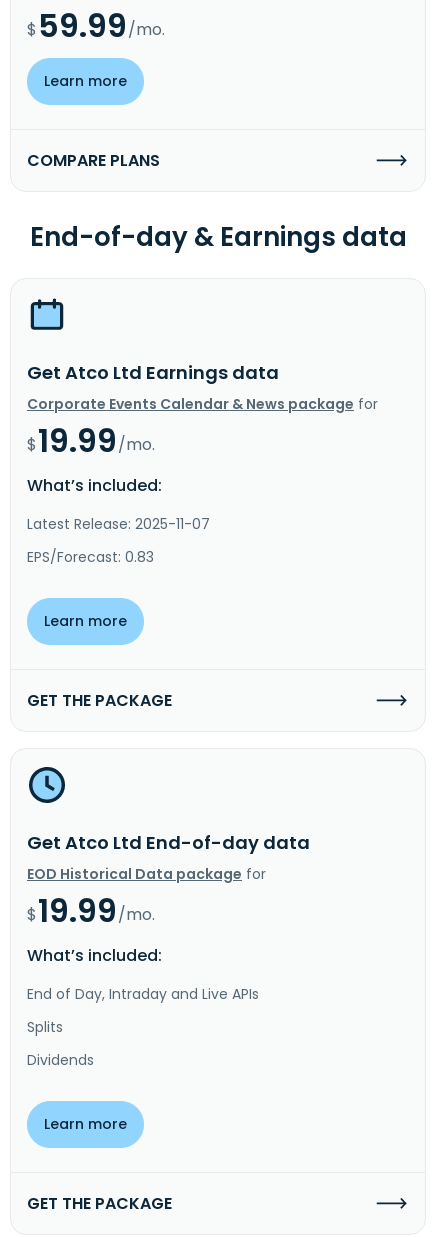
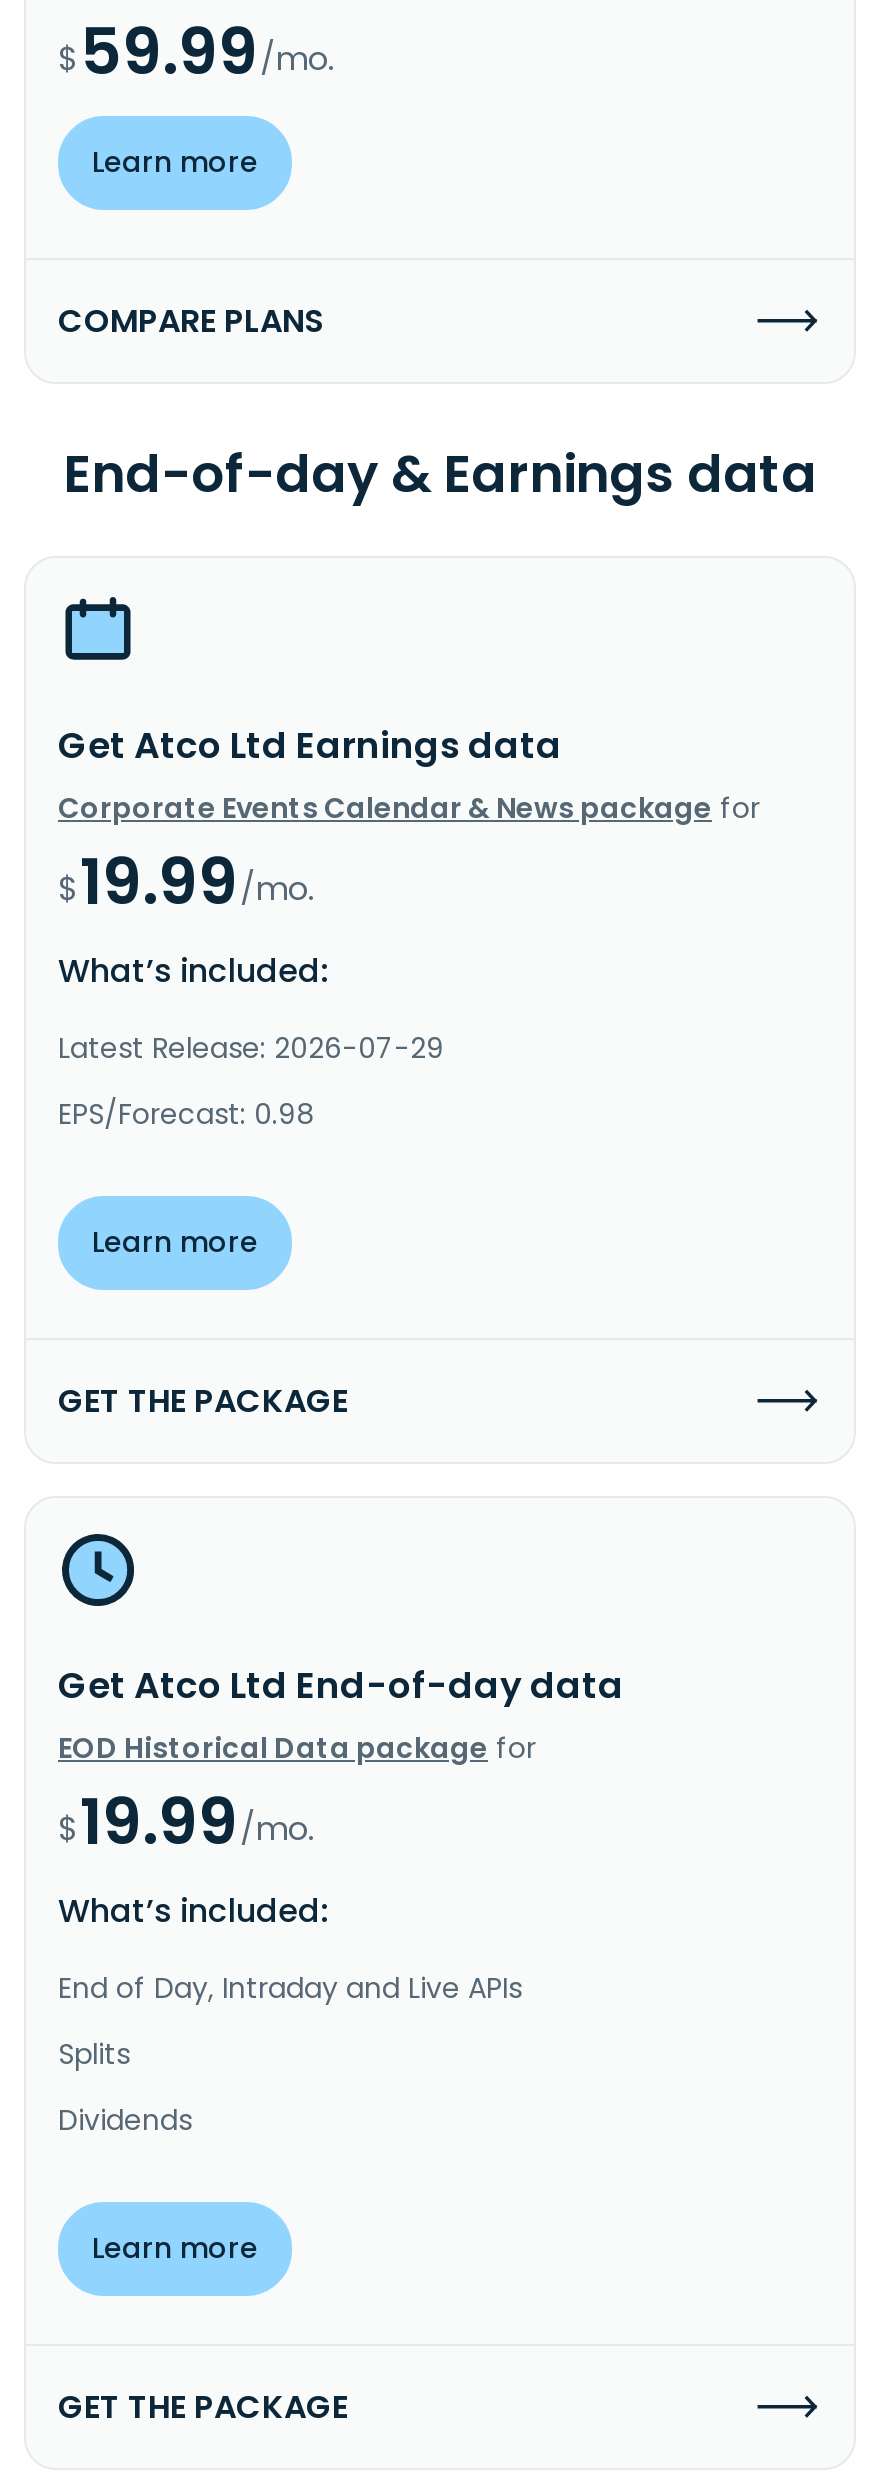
- Latest Release: 2025-11-07
+ Latest Release: 2026-07-29

- EPS/Forecast: 0.83
+ EPS/Forecast: 0.98
